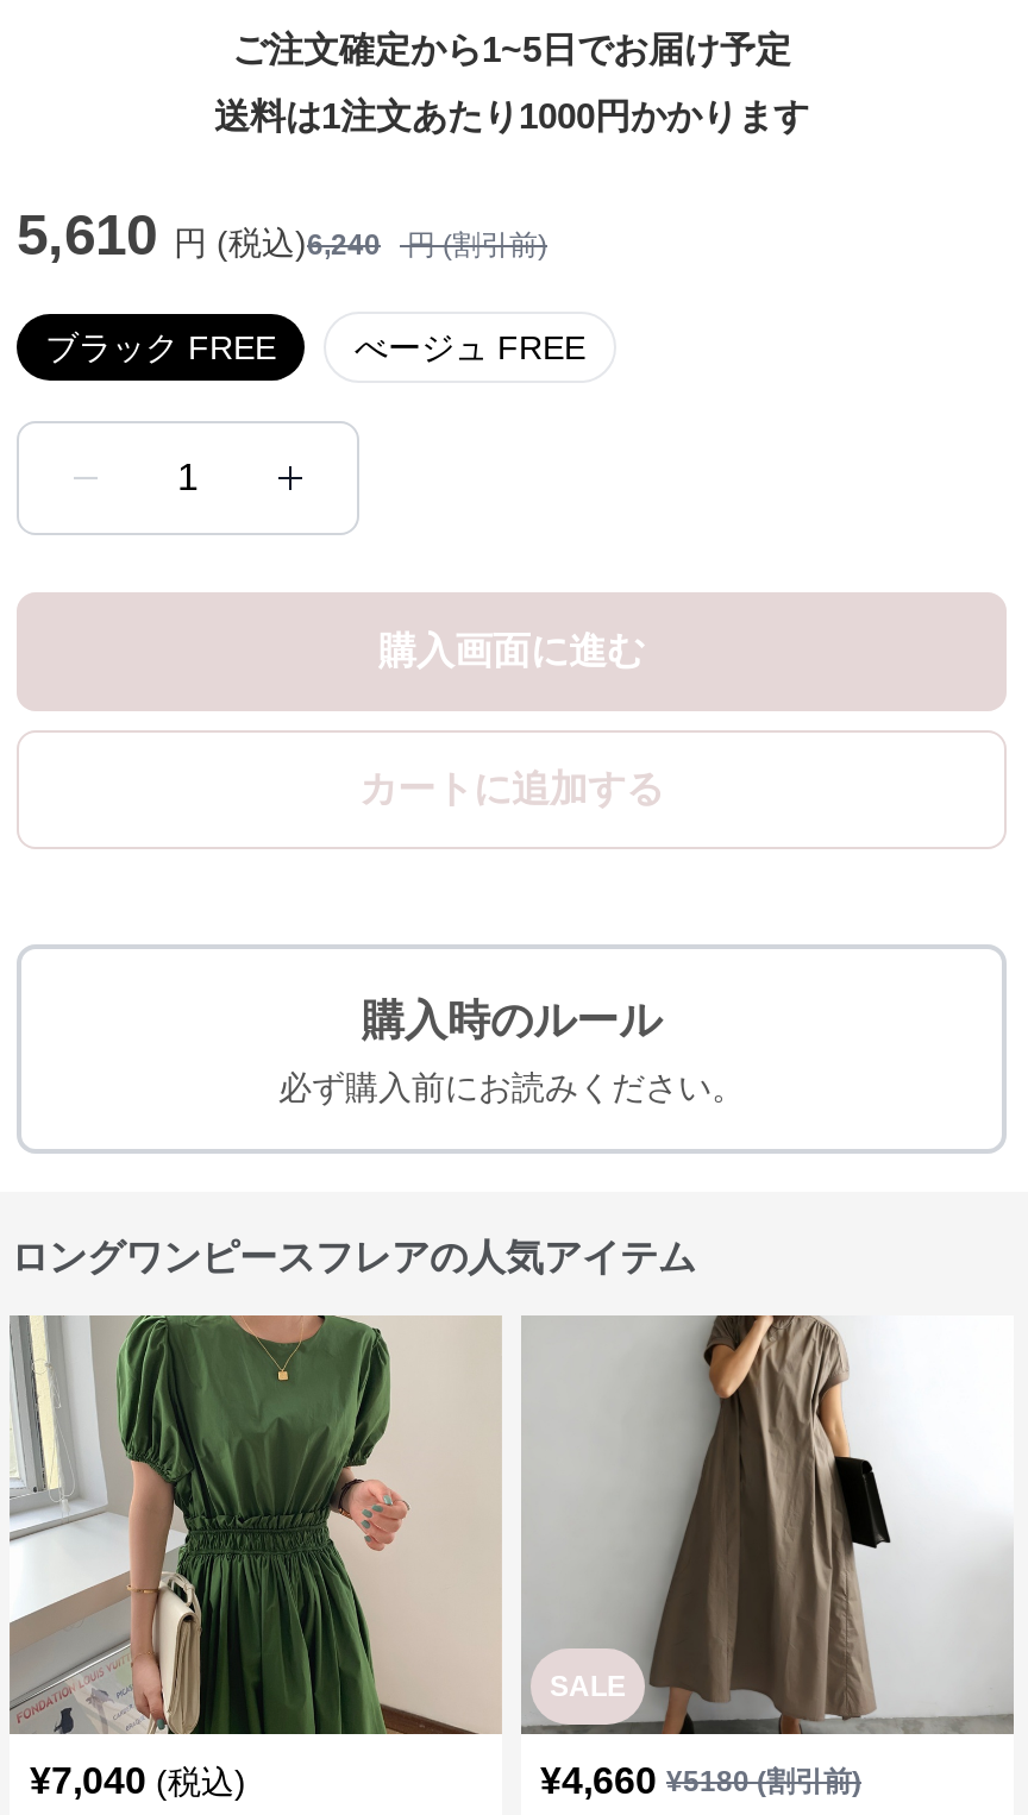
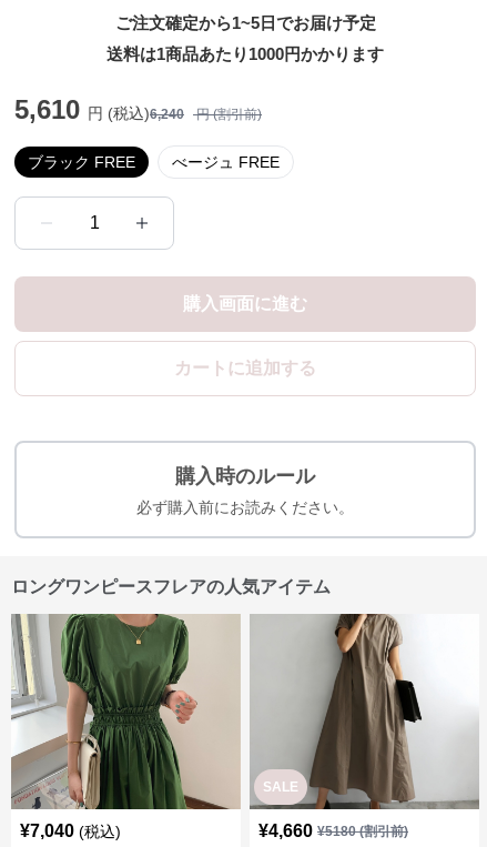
- 送料は1注文あたり1000円かかります
+ 送料は1商品あたり1000円かかります
